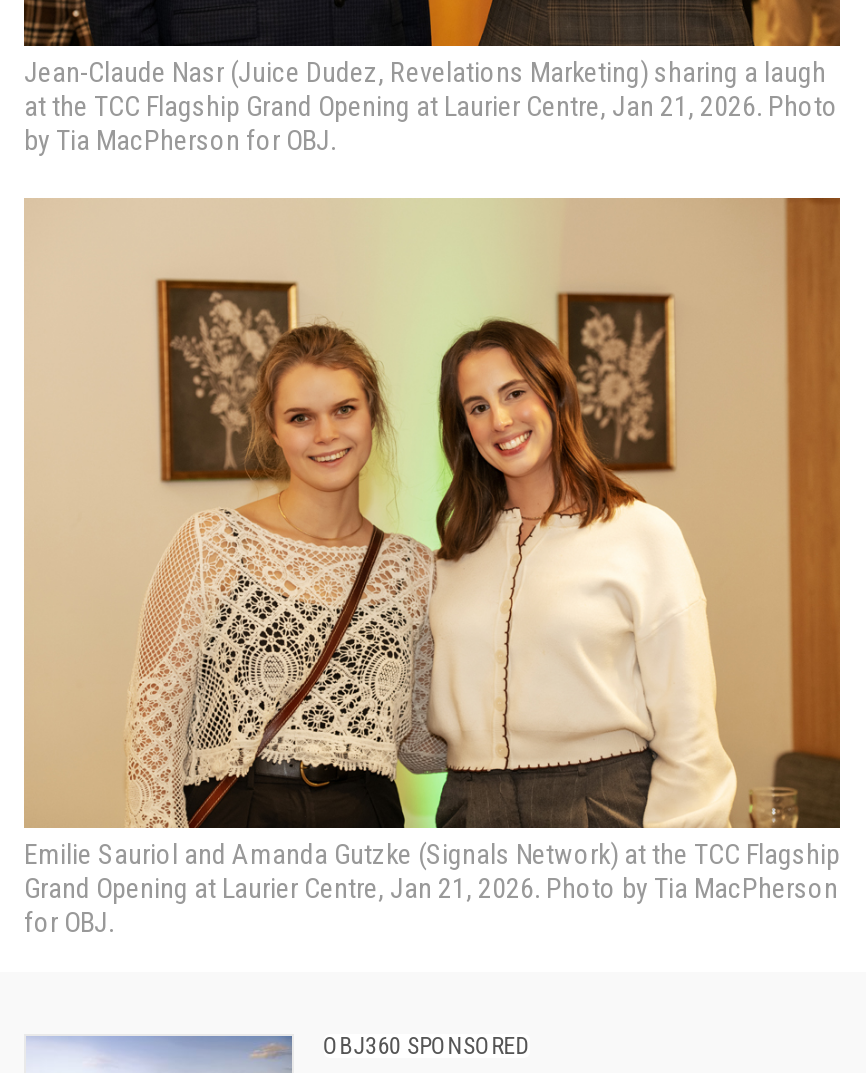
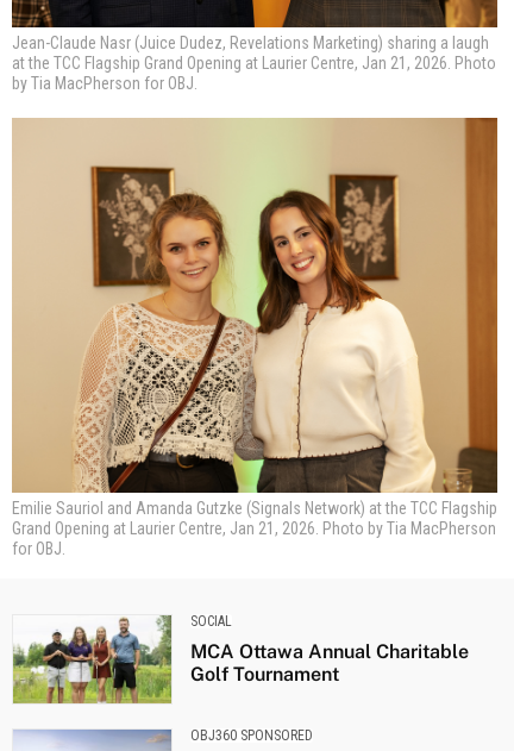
+ [image]
+ SOCIAL
+ MCA Ottawa Annual Charitable
+ Golf Tournament
